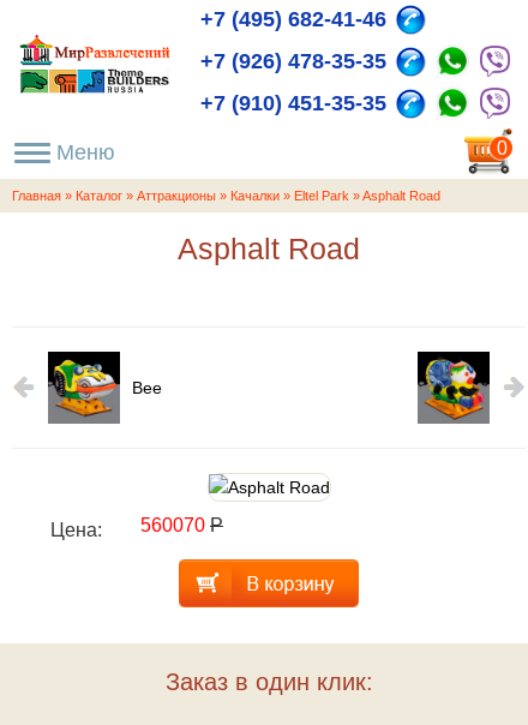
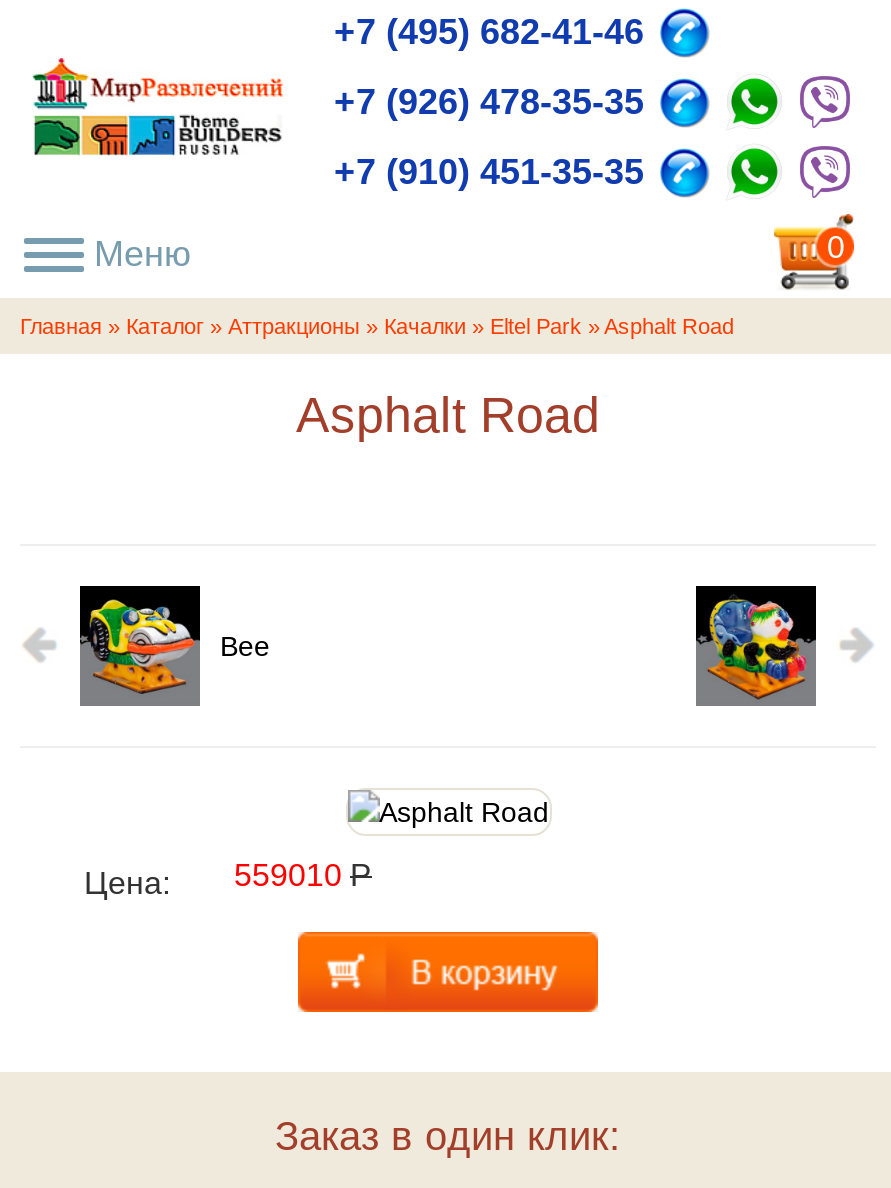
- Цена: 560070 Р
+ Цена: 559010 Р
